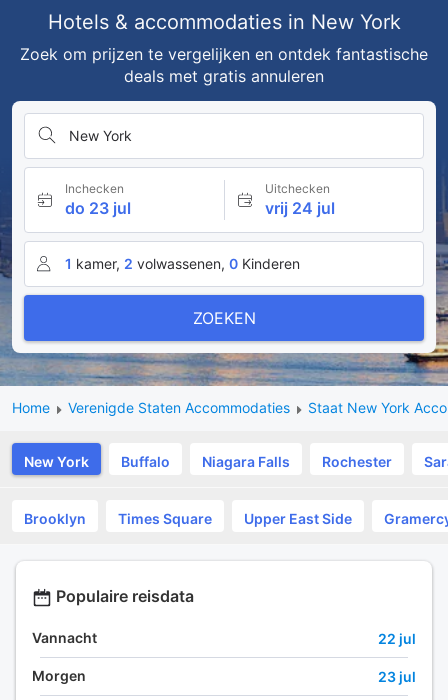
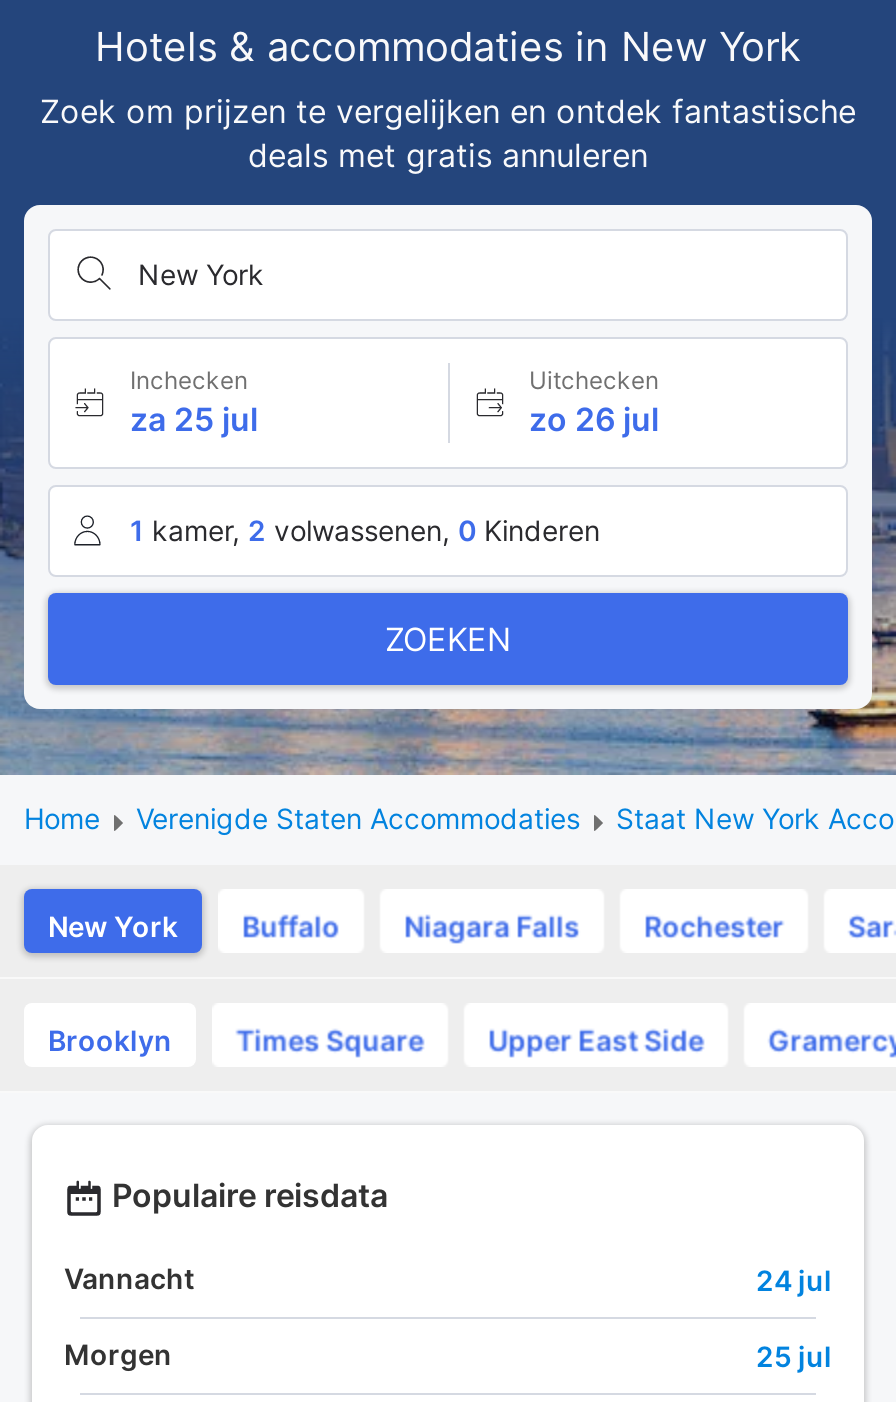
- do 23 jul
+ za 25 jul

- vrij 24 jul
+ zo 26 jul

- 22 jul
+ 24 jul

- 23 jul
+ 25 jul
